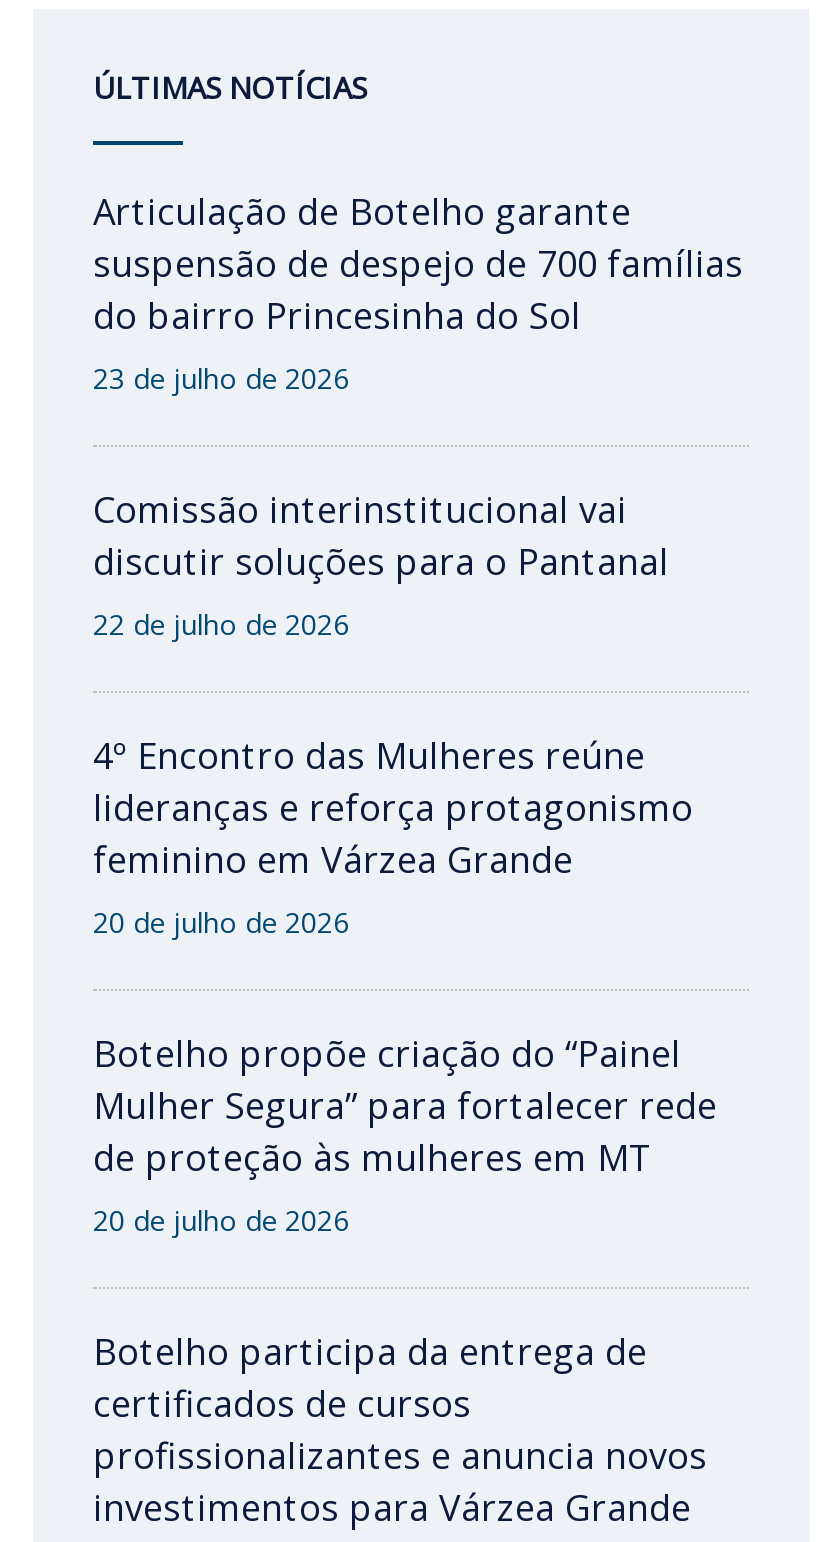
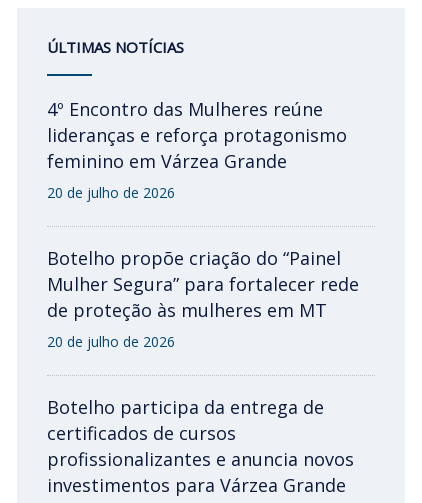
- Articulação de Botelho garante
- suspensão de despejo de 700 famílias
- do bairro Princesinha do Sol
- 23 de julho de 2026
- Comissão interinstitucional vai
- discutir soluções para o Pantanal
- 22 de julho de 2026
